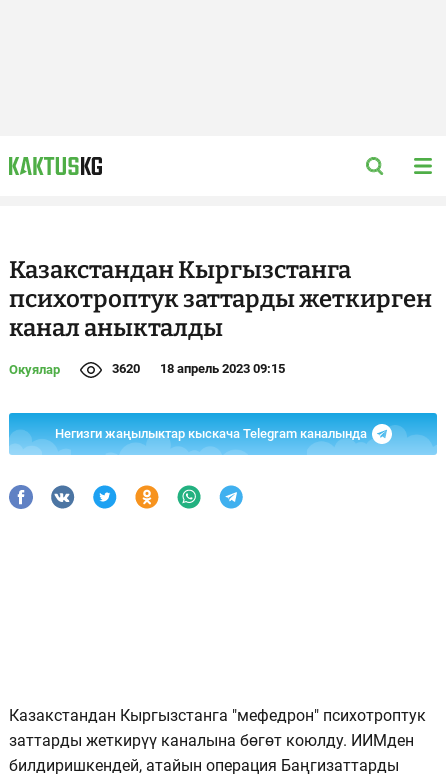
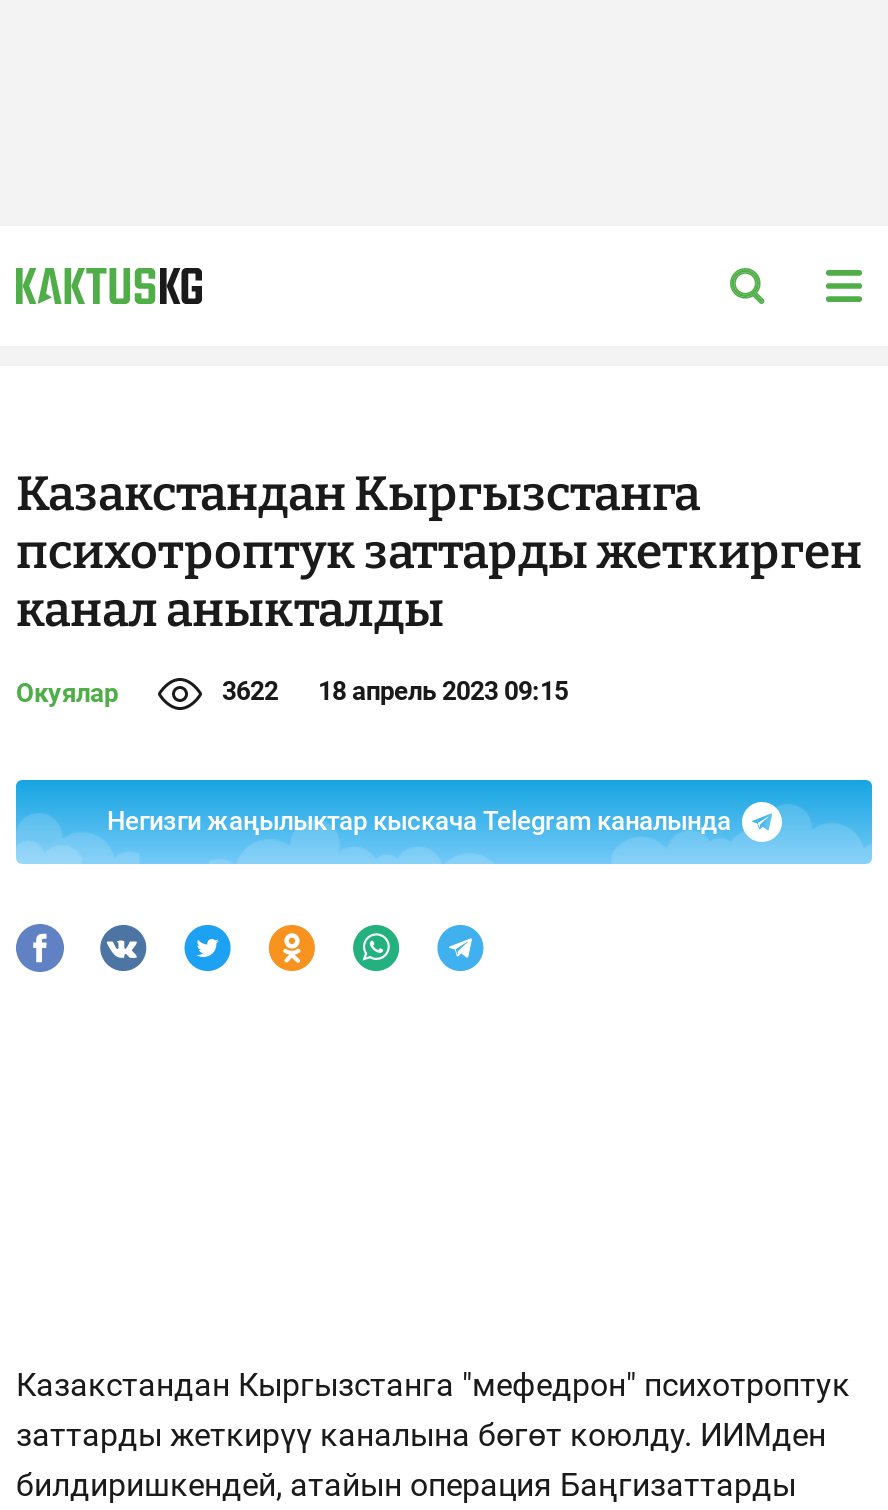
- 3620 18 апрель 2023 09:15
+ 3622 18 апрель 2023 09:15
